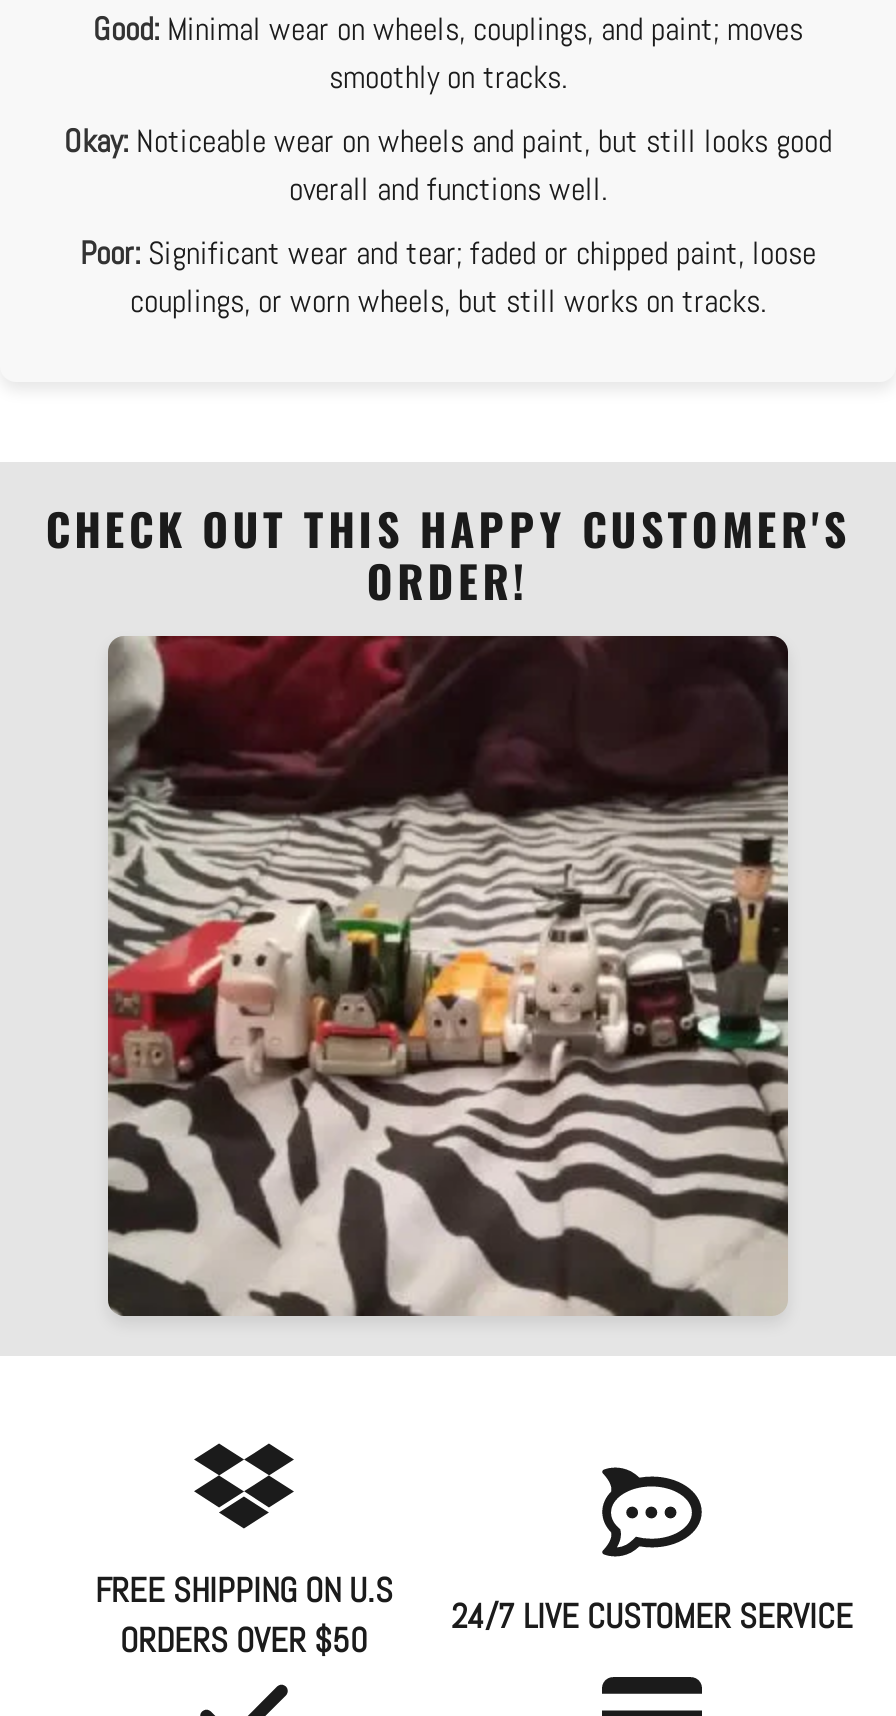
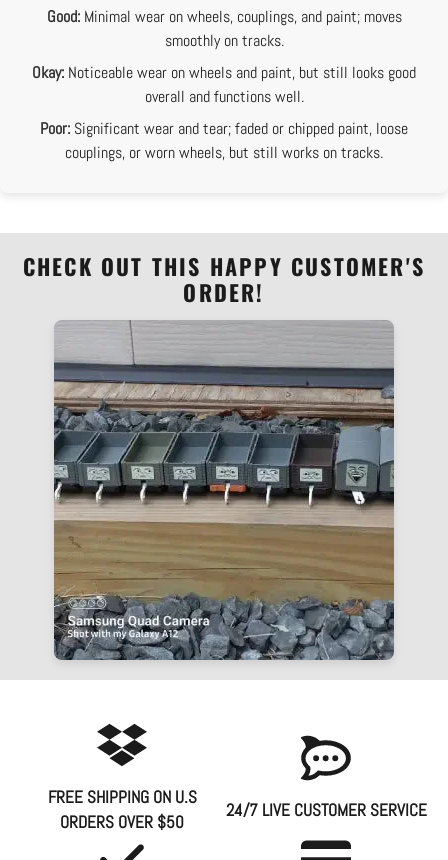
- [image]
+ [image]
